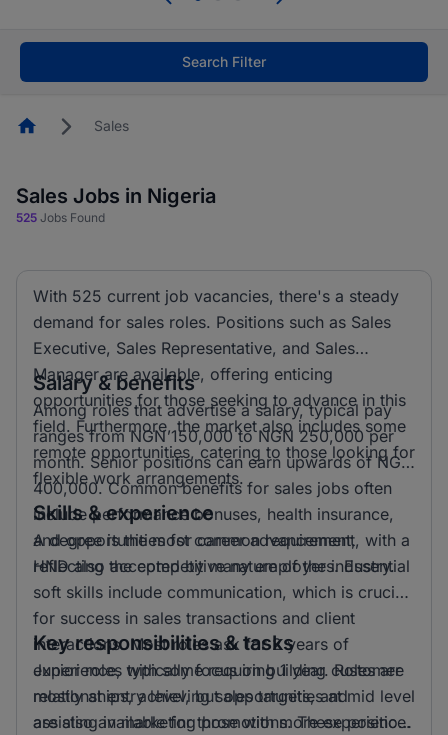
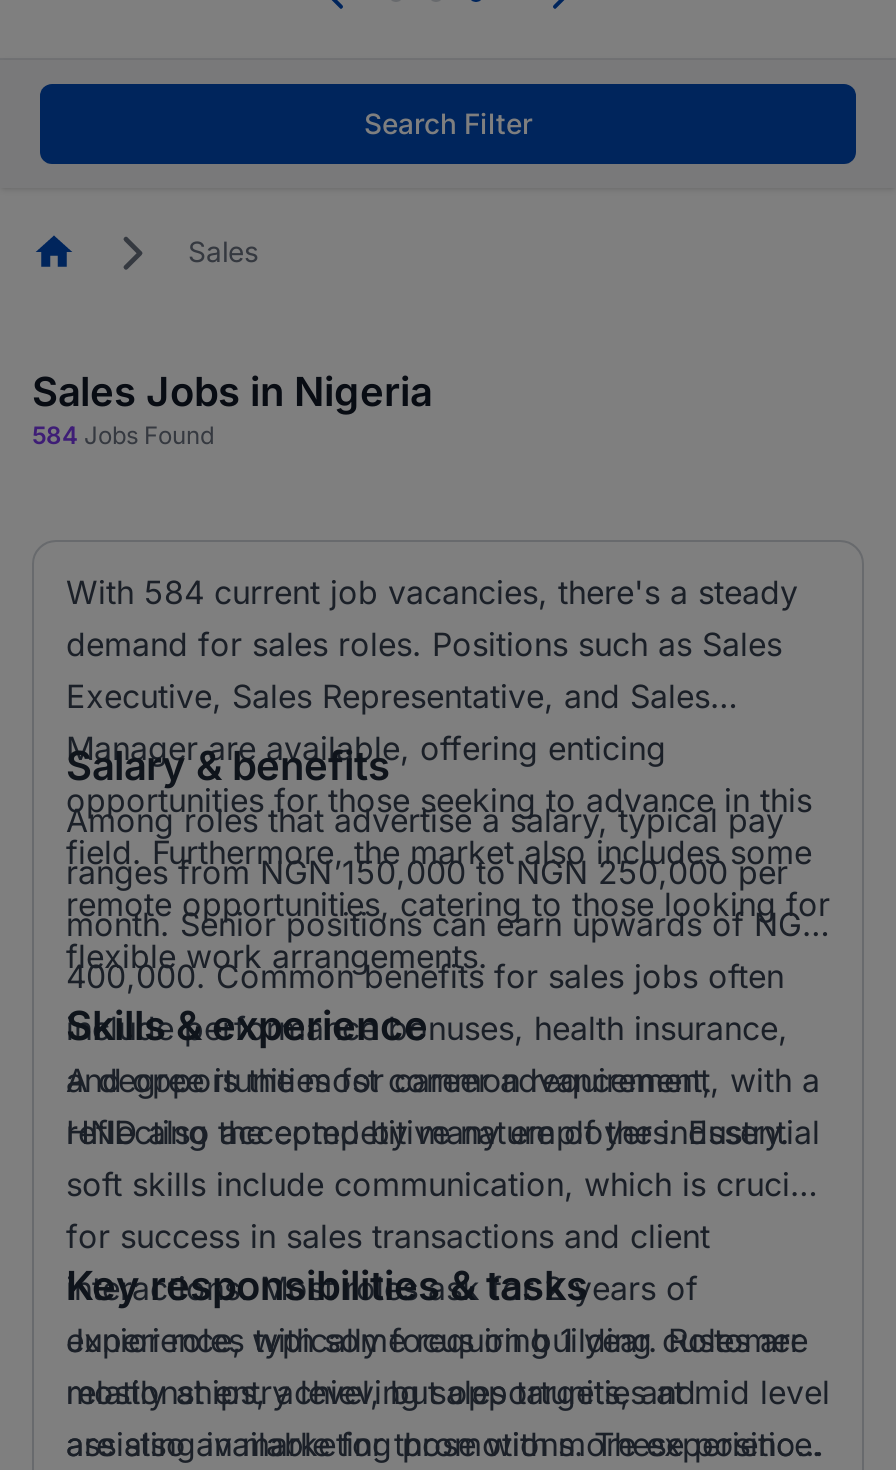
- 525 Jobs Found
+ 584 Jobs Found

- With 525 current job vacancies, there's a steady
+ With 584 current job vacancies, there's a steady
